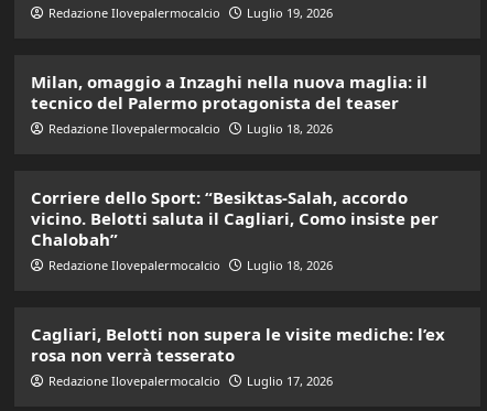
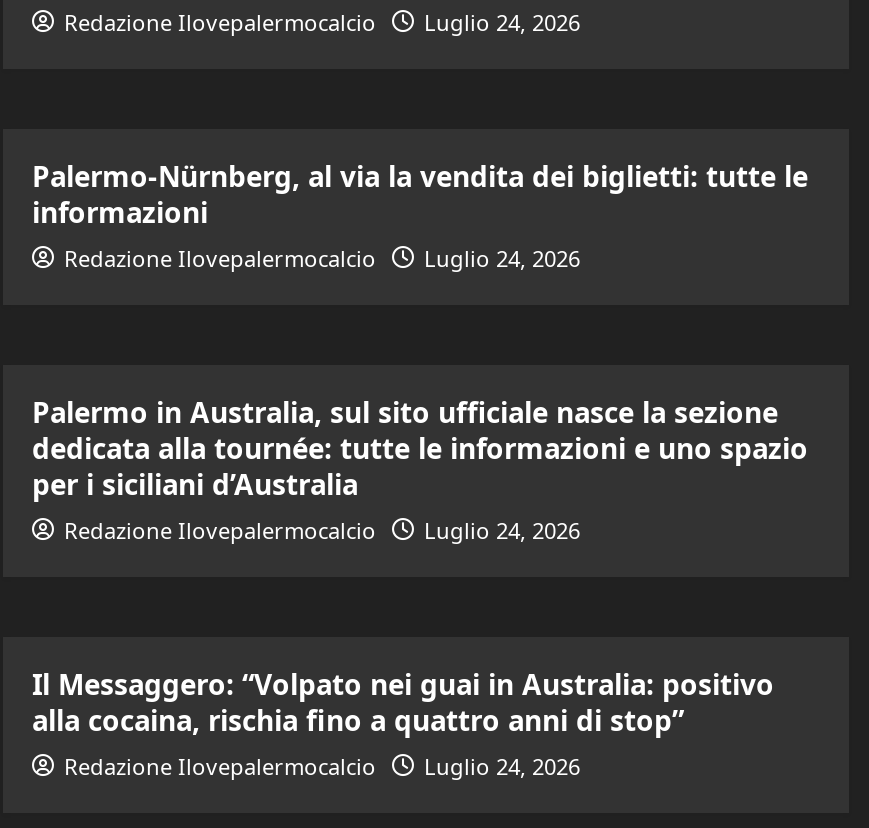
- Redazione Ilovepalermocalcio Luglio 19, 2026
+ Redazione Ilovepalermocalcio Luglio 24, 2026

- Milan, omaggio a Inzaghi nella nuova maglia: il
- tecnico del Palermo protagonista del teaser
+ Palermo-Nürnberg, al via la vendita dei biglietti: tutte le
+ informazioni

- Redazione Ilovepalermocalcio Luglio 18, 2026
+ Redazione Ilovepalermocalcio Luglio 24, 2026

- Corriere dello Sport: “Besiktas-Salah, accordo
- vicino. Belotti saluta il Cagliari, Como insiste per
- Chalobah”
+ Palermo in Australia, sul sito ufficiale nasce la sezione
+ dedicata alla tournée: tutte le informazioni e uno spazio
+ per i siciliani d’Australia

- Redazione Ilovepalermocalcio Luglio 18, 2026
+ Redazione Ilovepalermocalcio Luglio 24, 2026

- Cagliari, Belotti non supera le visite mediche: l’ex
- rosa non verrà tesserato
+ Il Messaggero: “Volpato nei guai in Australia: positivo
+ alla cocaina, rischia fino a quattro anni di stop”

- Redazione Ilovepalermocalcio Luglio 17, 2026
+ Redazione Ilovepalermocalcio Luglio 24, 2026
